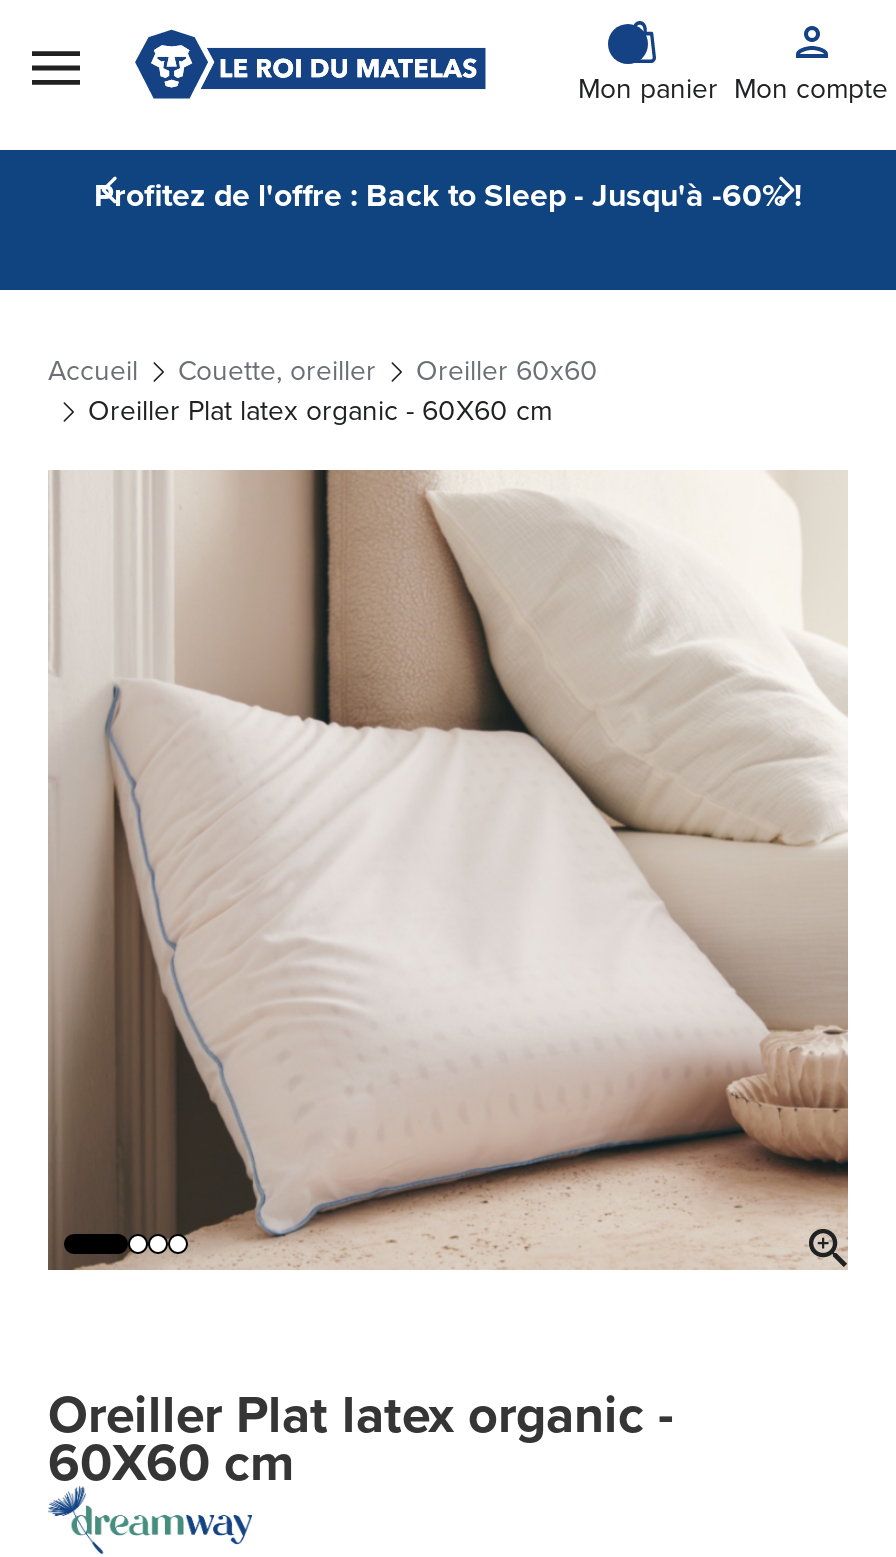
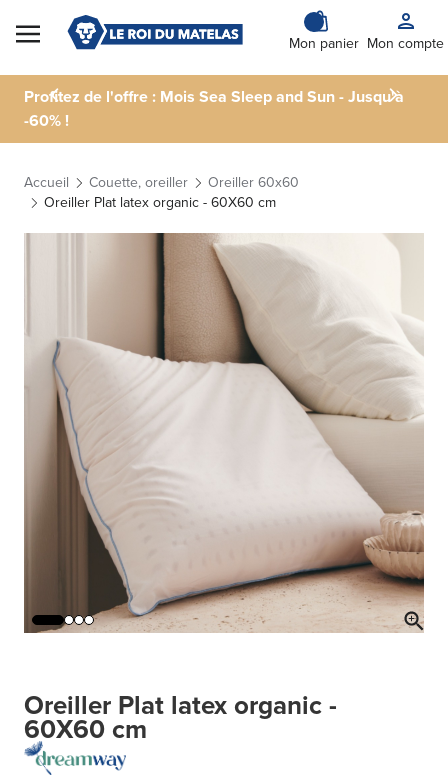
- Profitez de l'offre : Back to Sleep - Jusqu'à -60% !
+ Profitez de l'offre : Mois Sea Sleep and Sun - Jusqu'à
+ -60% !
